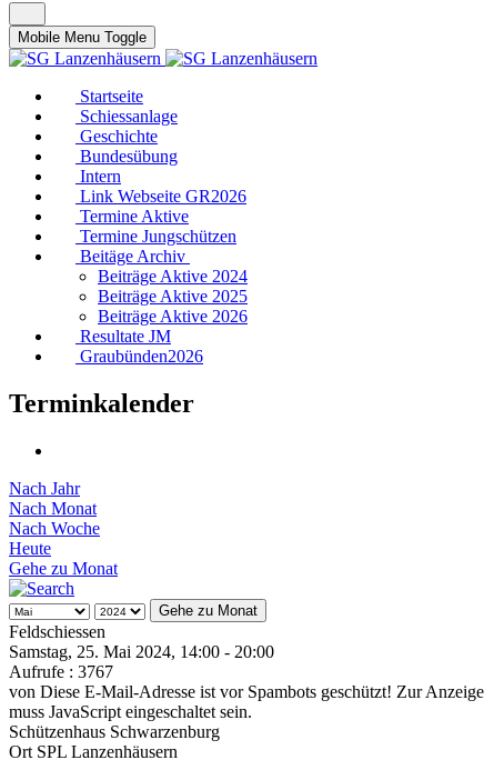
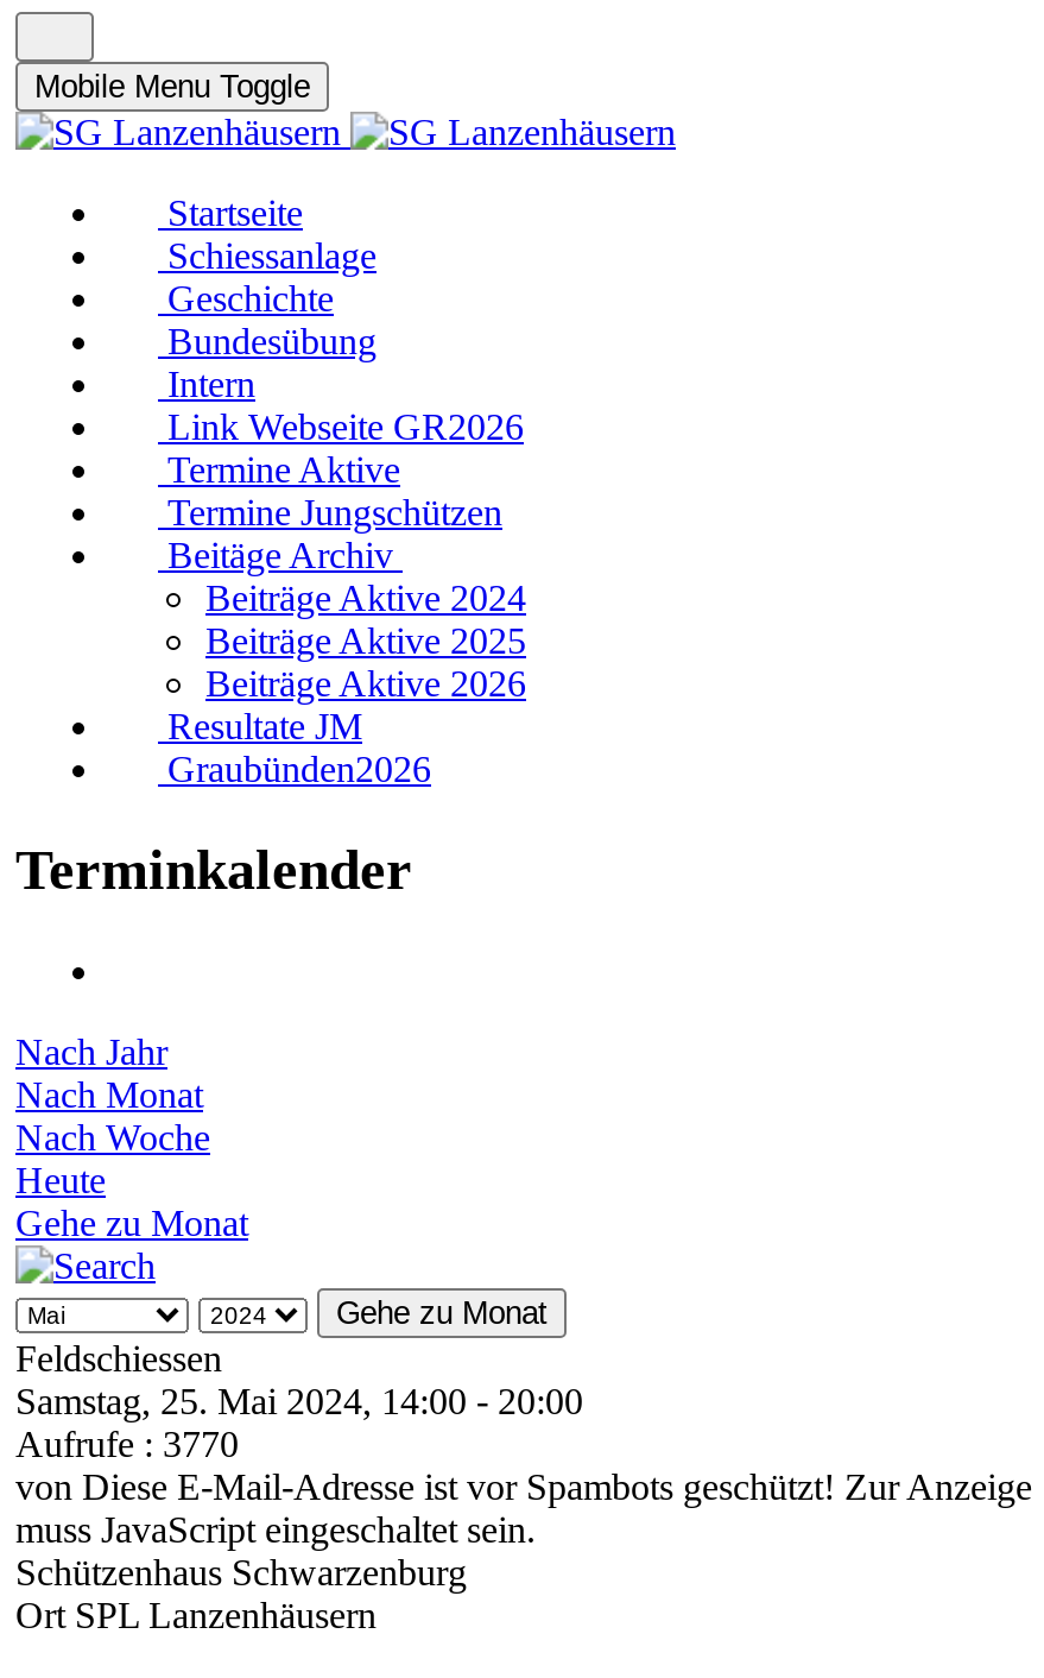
- Aufrufe: 3767
+ Aufrufe: 3770
